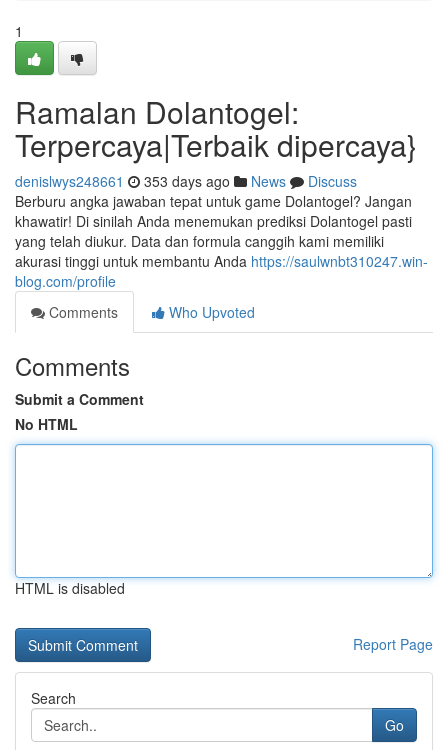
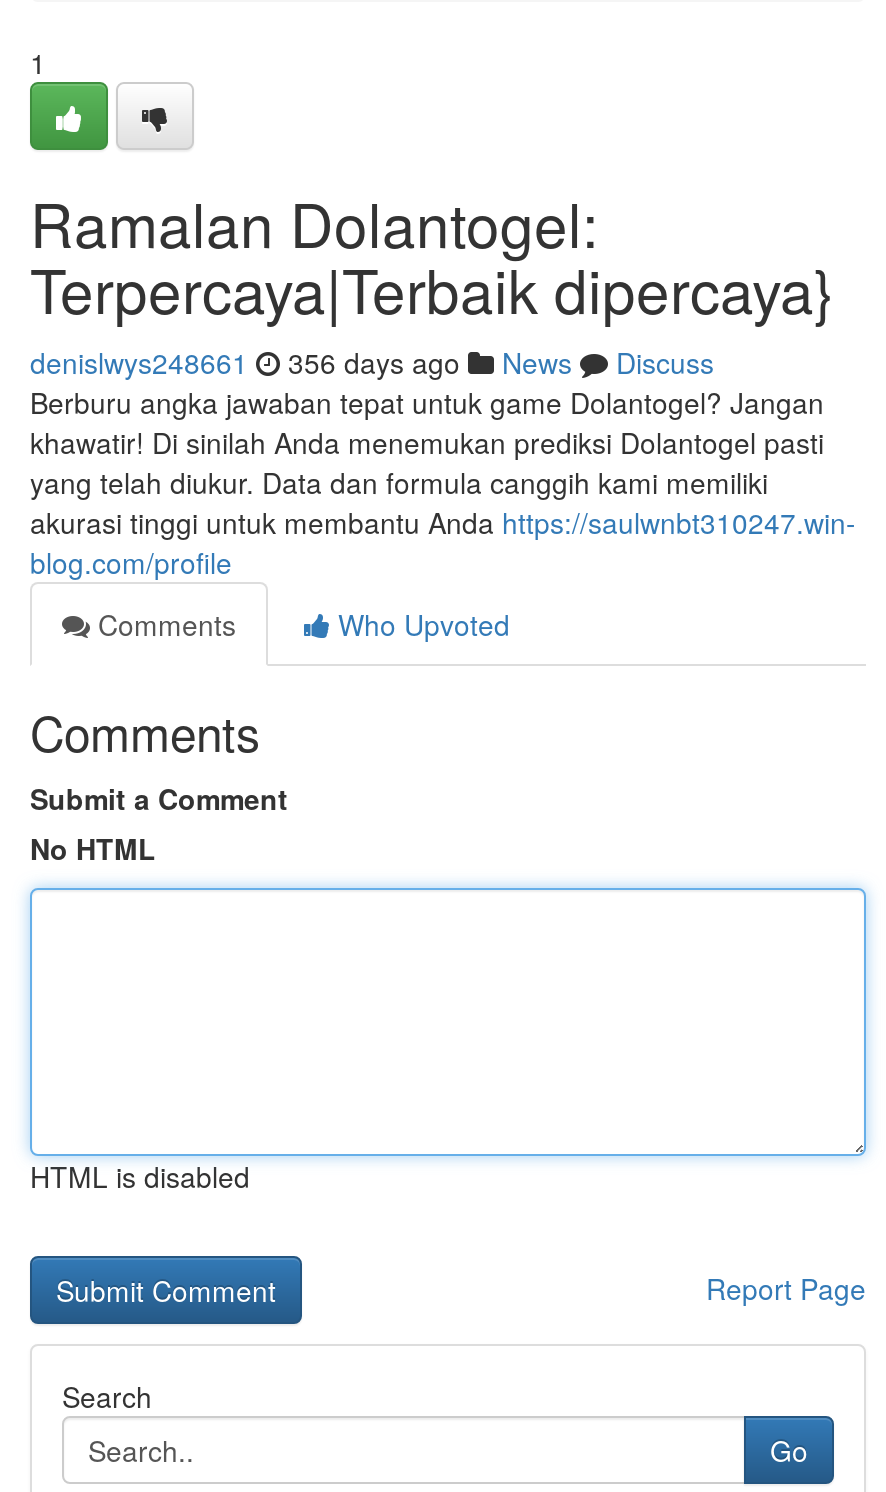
- denislwys248661 353 days ago News Discuss
+ denislwys248661 356 days ago News Discuss
